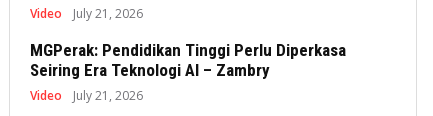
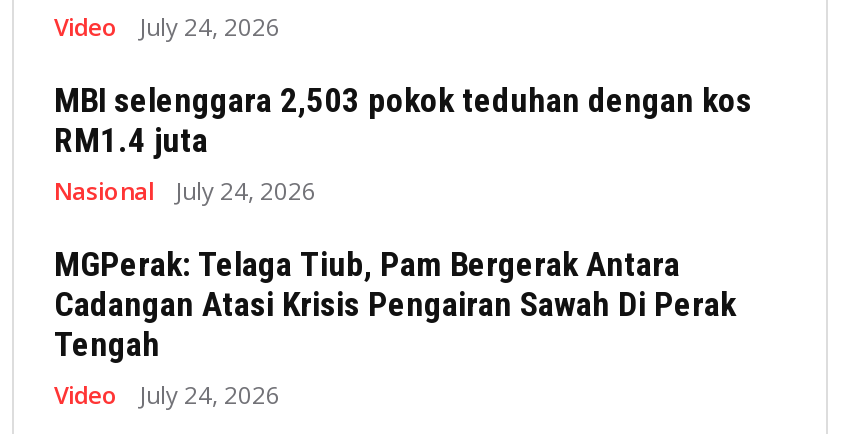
- July 21, 2026
- MGPerak: Pendidikan Tinggi Perlu Diperkasa
- Seiring Era Teknologi AI – Zambry
+ July 24, 2026
+ MBI selenggara 2,503 pokok teduhan dengan kos
+ RM1.4 juta
+ Nasional
+ July 24, 2026
+ MGPerak: Telaga Tiub, Pam Bergerak Antara
+ Cadangan Atasi Krisis Pengairan Sawah Di Perak
+ Tengah

- Video July 21, 2026
+ Video July 24, 2026
